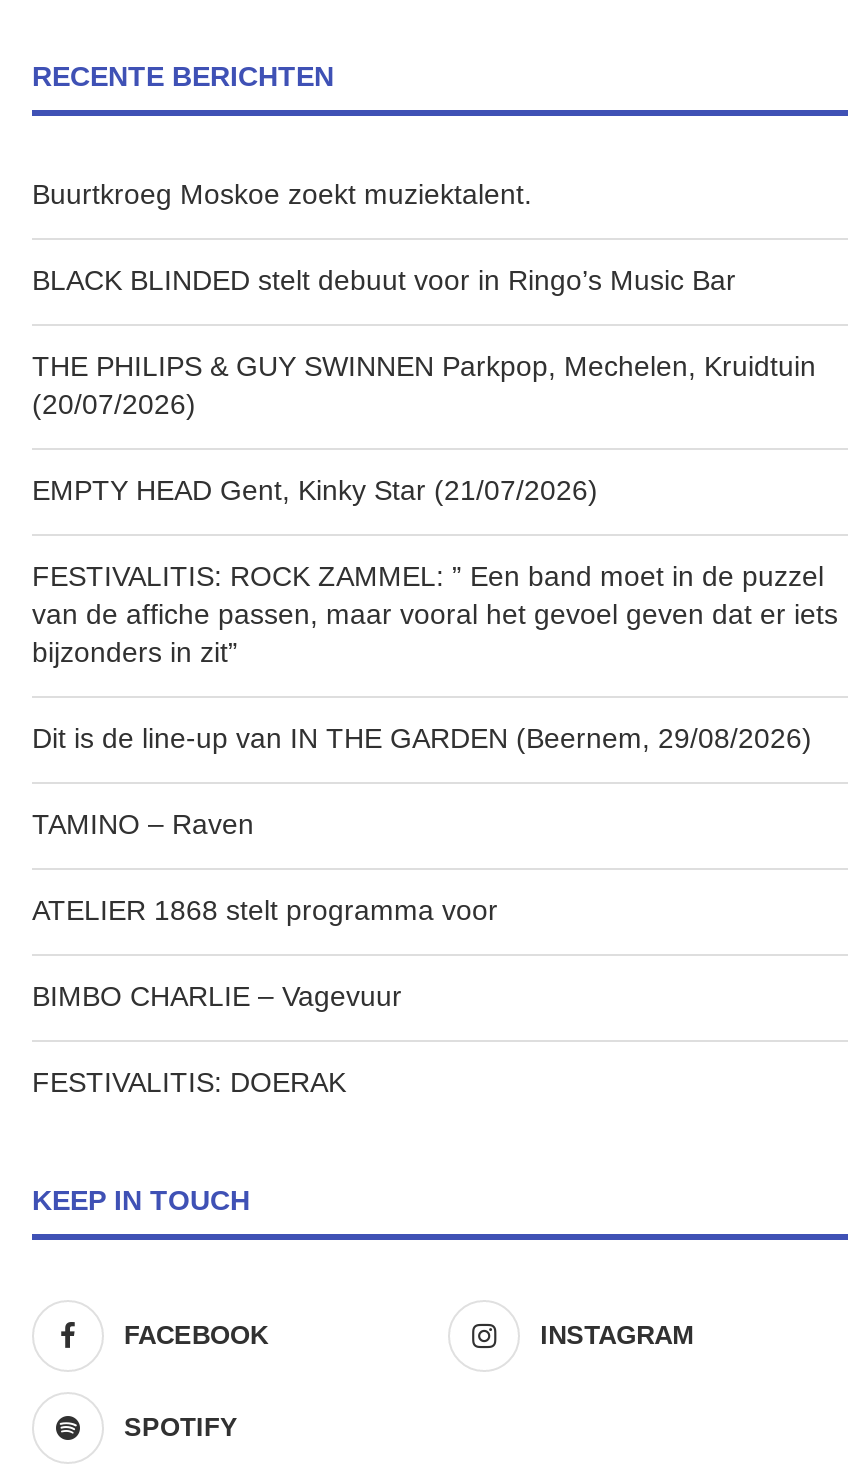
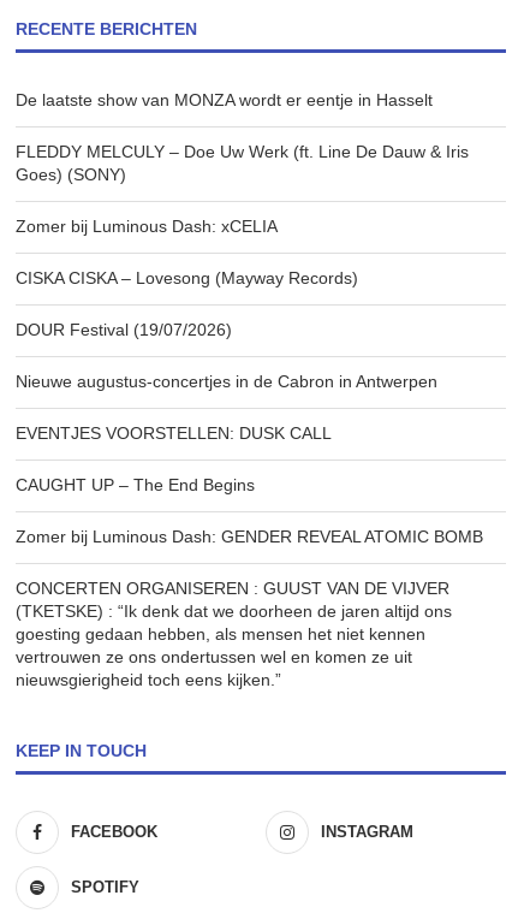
- Buurtkroeg Moskoe zoekt muziektalent.
+ De laatste show van MONZA wordt er eentje in Hasselt

- BLACK BLINDED stelt debuut voor in Ringo’s Music Bar
+ FLEDDY MELCULY – Doe Uw Werk (ft. Line De Dauw & Iris
+ Goes) (SONY)

- THE PHILIPS & GUY SWINNEN Parkpop, Mechelen, Kruidtuin
- (20/07/2026)
+ Zomer bij Luminous Dash: xCELIA

- EMPTY HEAD Gent, Kinky Star (21/07/2026)
+ CISKA CISKA – Lovesong (Mayway Records)

- FESTIVALITIS: ROCK ZAMMEL: ” Een band moet in de puzzel
- van de affiche passen, maar vooral het gevoel geven dat er iets
- bijzonders in zit”
+ DOUR Festival (19/07/2026)

- Dit is de line-up van IN THE GARDEN (Beernem, 29/08/2026)
+ Nieuwe augustus-concertjes in de Cabron in Antwerpen

- TAMINO – Raven
+ EVENTJES VOORSTELLEN: DUSK CALL

- ATELIER 1868 stelt programma voor
+ CAUGHT UP – The End Begins

- BIMBO CHARLIE – Vagevuur
+ Zomer bij Luminous Dash: GENDER REVEAL ATOMIC BOMB

- FESTIVALITIS: DOERAK
+ CONCERTEN ORGANISEREN : GUUST VAN DE VIJVER
+ (TKETSKE) : “Ik denk dat we doorheen de jaren altijd ons
+ goesting gedaan hebben, als mensen het niet kennen
+ vertrouwen ze ons ondertussen wel en komen ze uit
+ nieuwsgierigheid toch eens kijken.”
